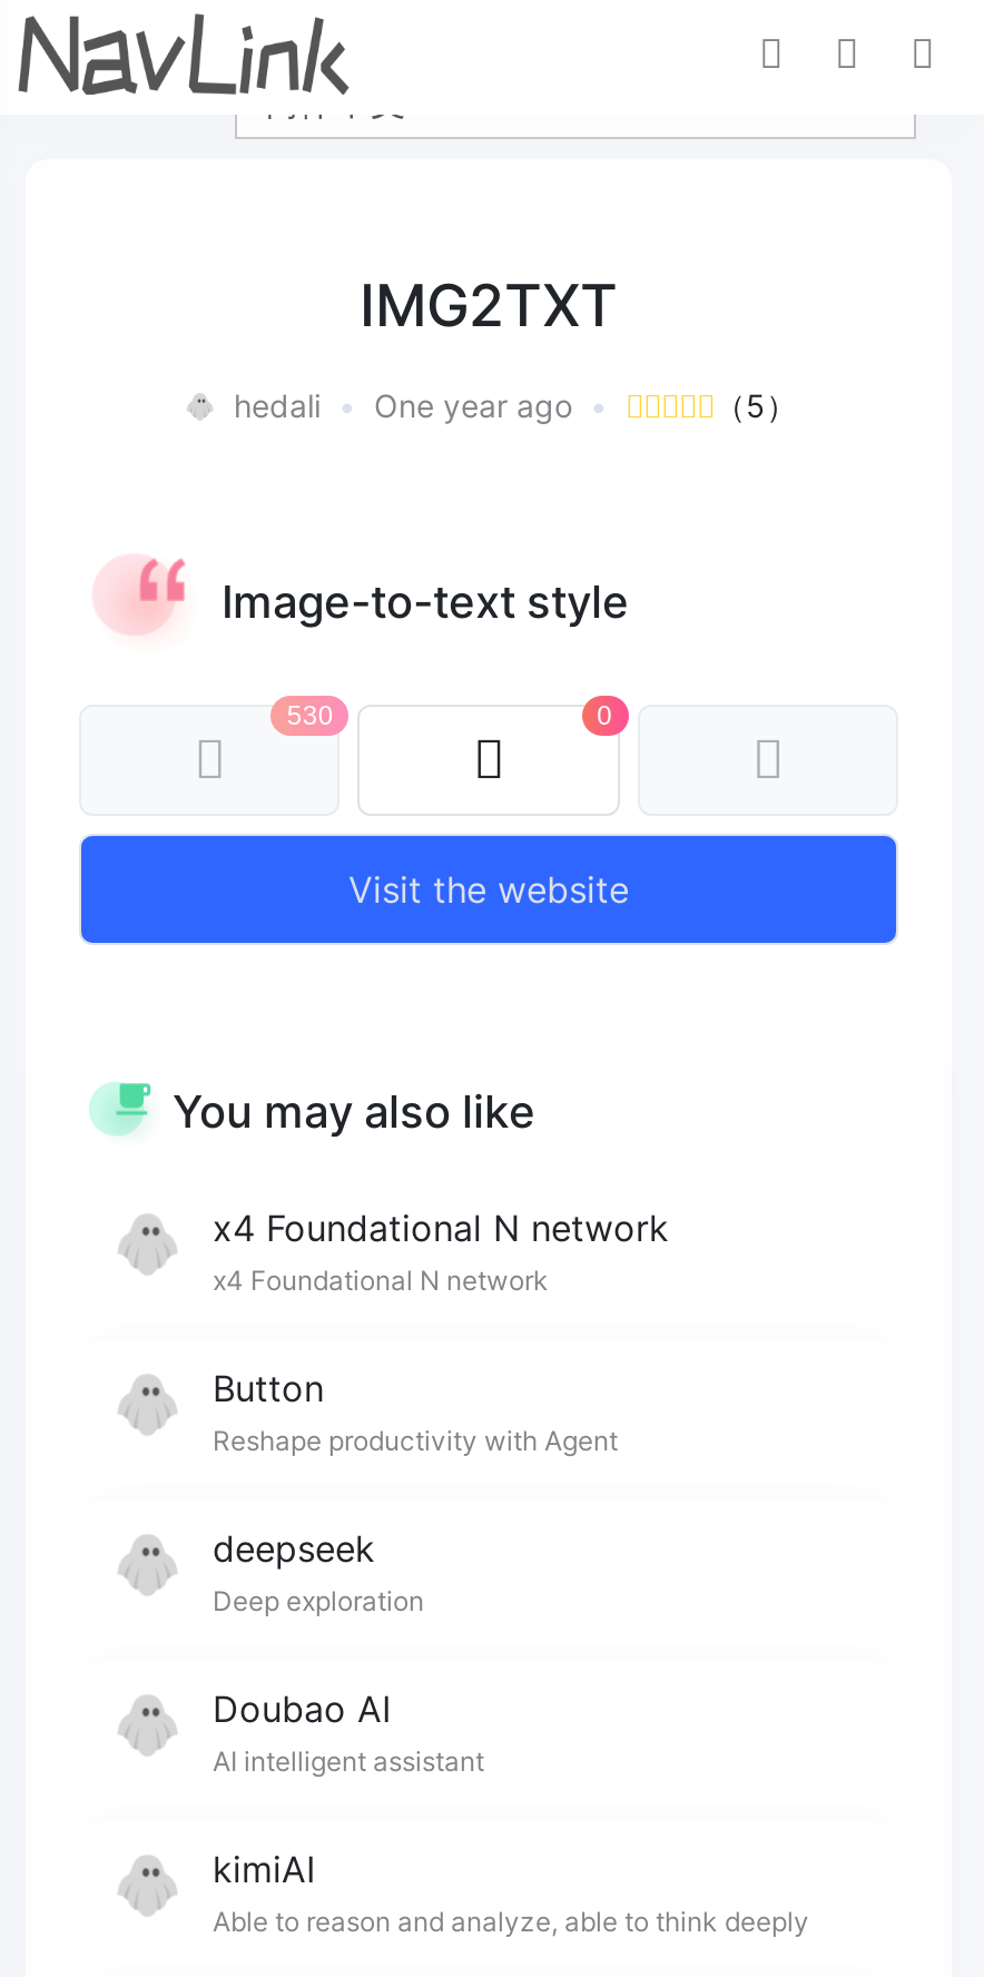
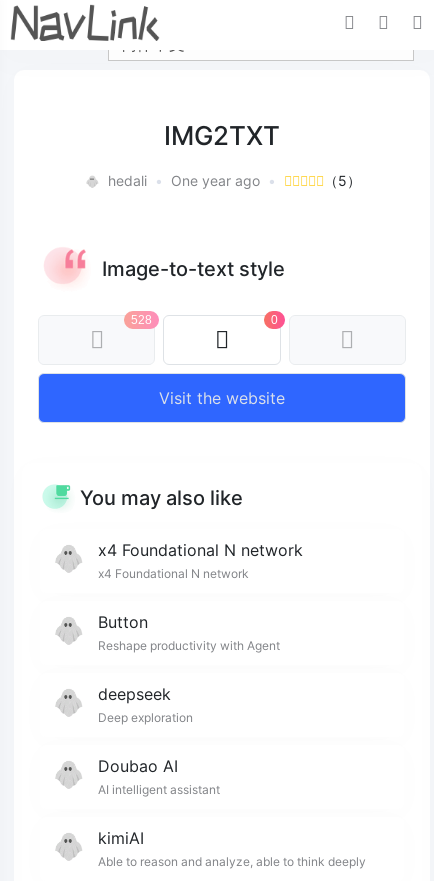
- 530
+ 528
